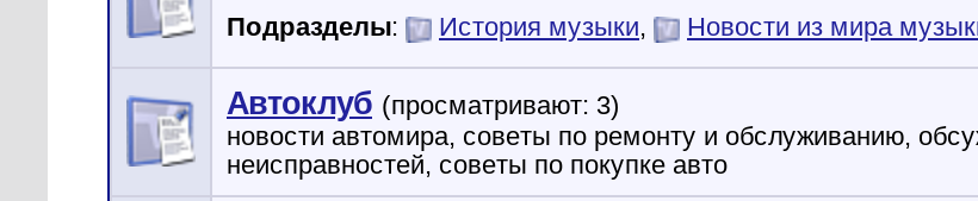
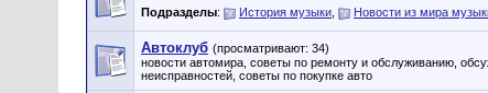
- Автоклуб (просматривают: 3)
+ Автоклуб (просматривают: 34)
